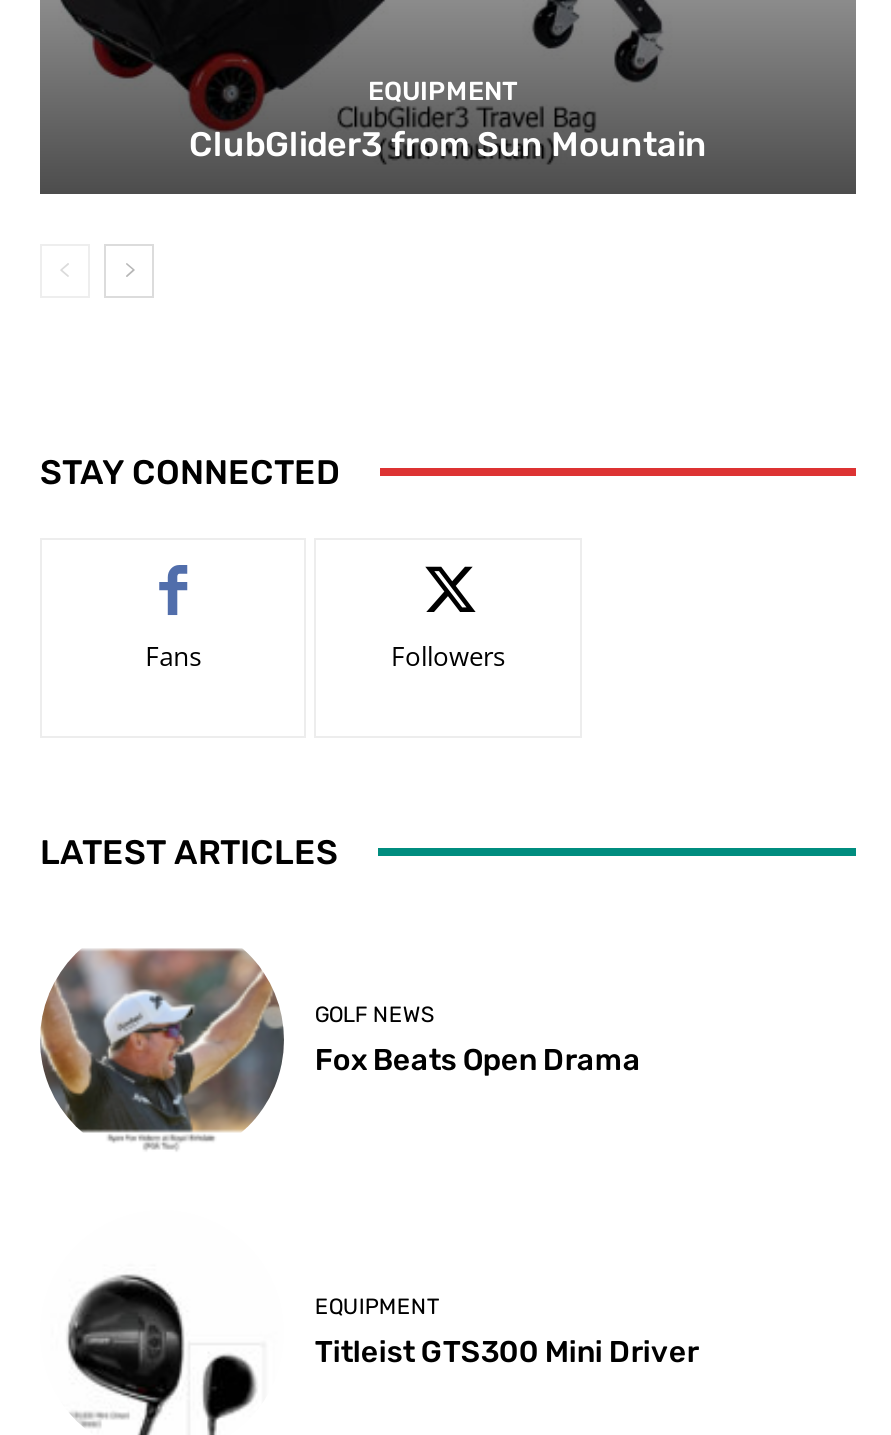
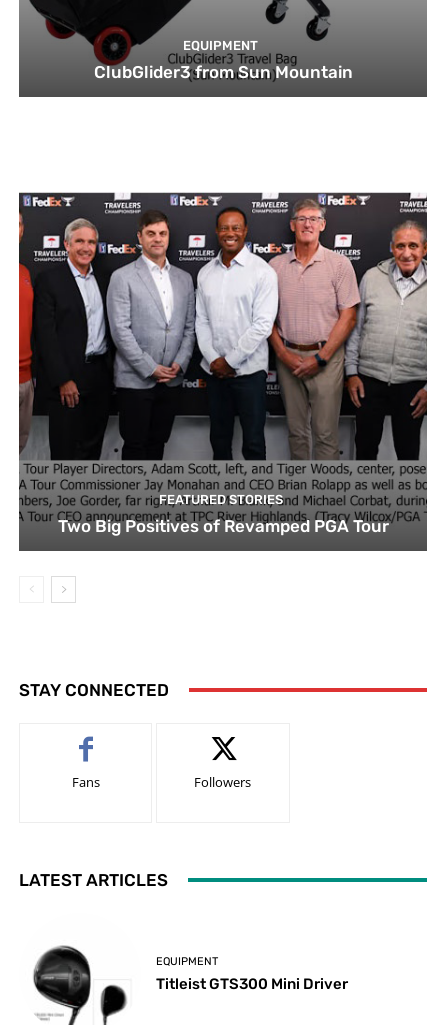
+ [image]
+ FEATURED STORIES
+ Two Big Positives of Revamped PGA Tour

moved down: STAY CONNECTED | Fans | Followers | LATEST ARTICLES

- [image]
- GOLF NEWS
- Fox Beats Open Drama
